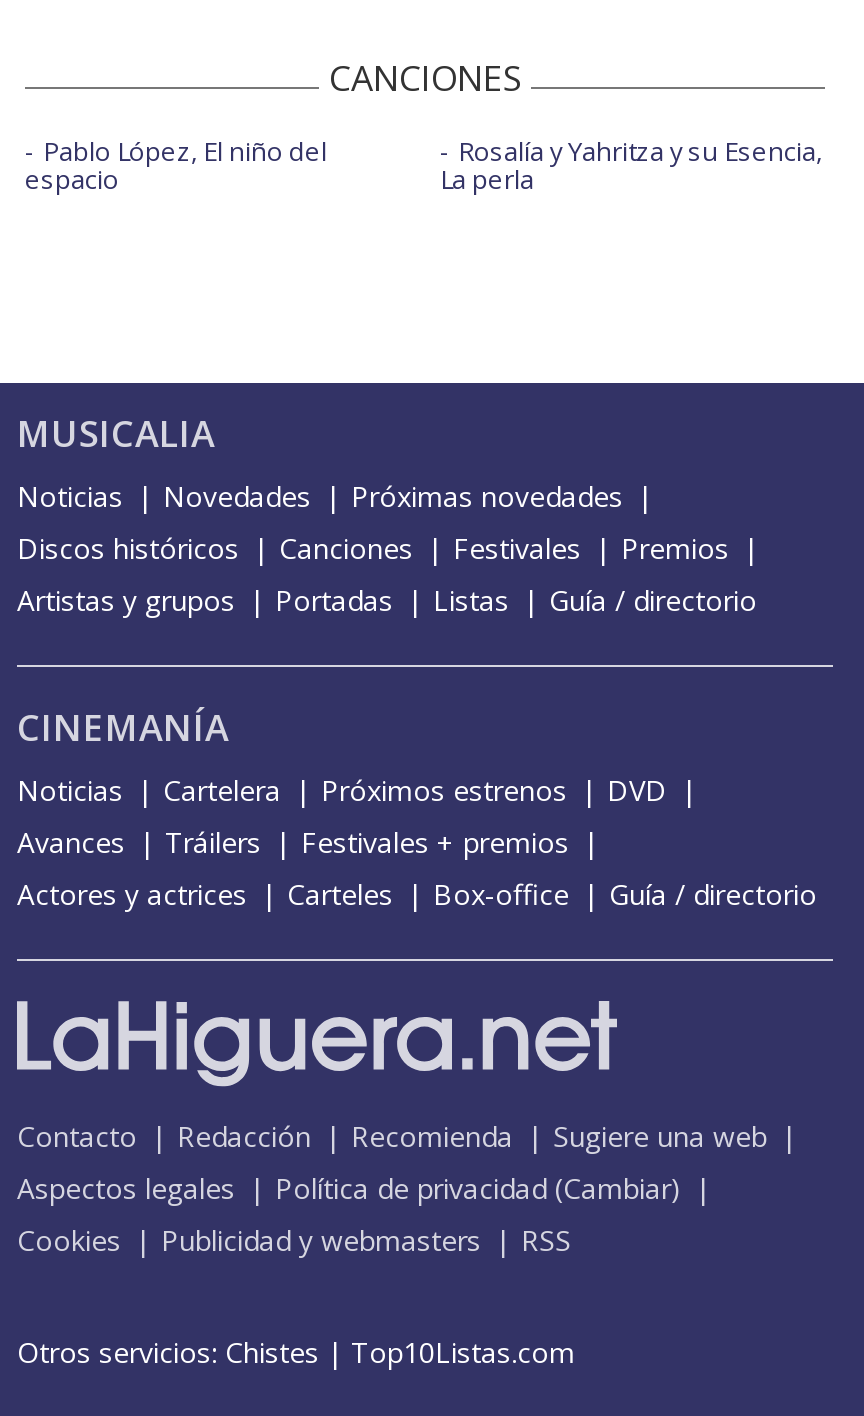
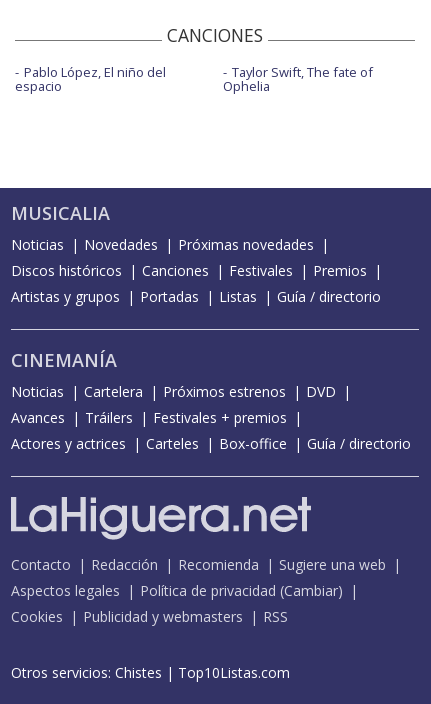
- Rosalía y Yahritza y su Esencia,
- La perla
+ Taylor Swift, The fate of
+ Ophelia
